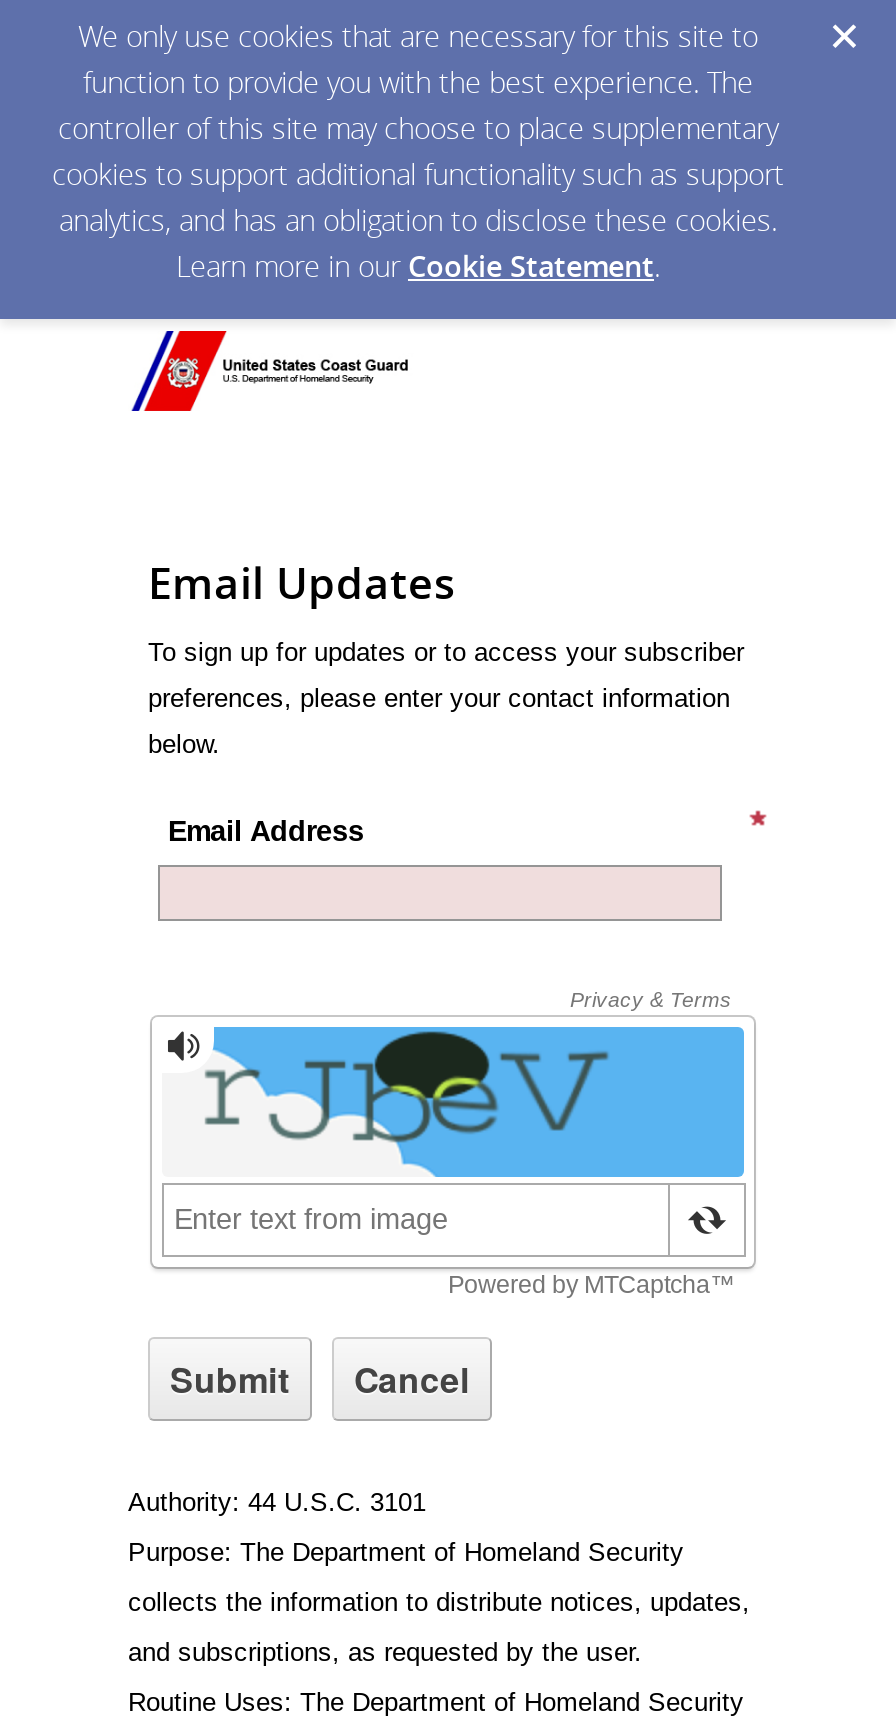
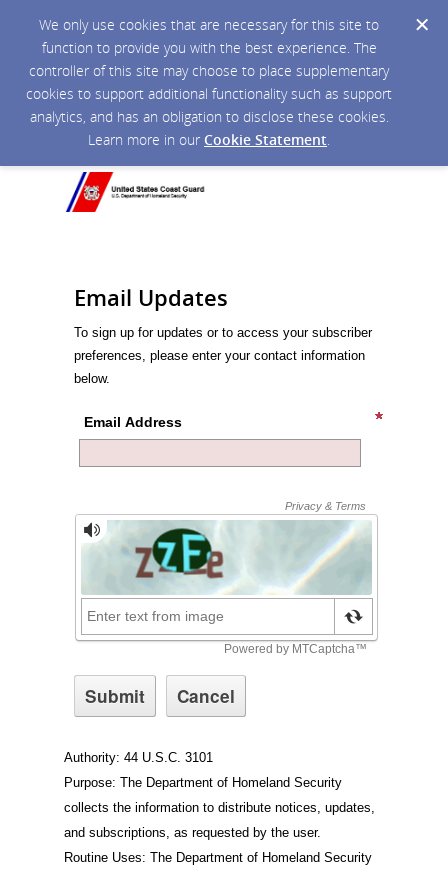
- [image]
+ [image]
